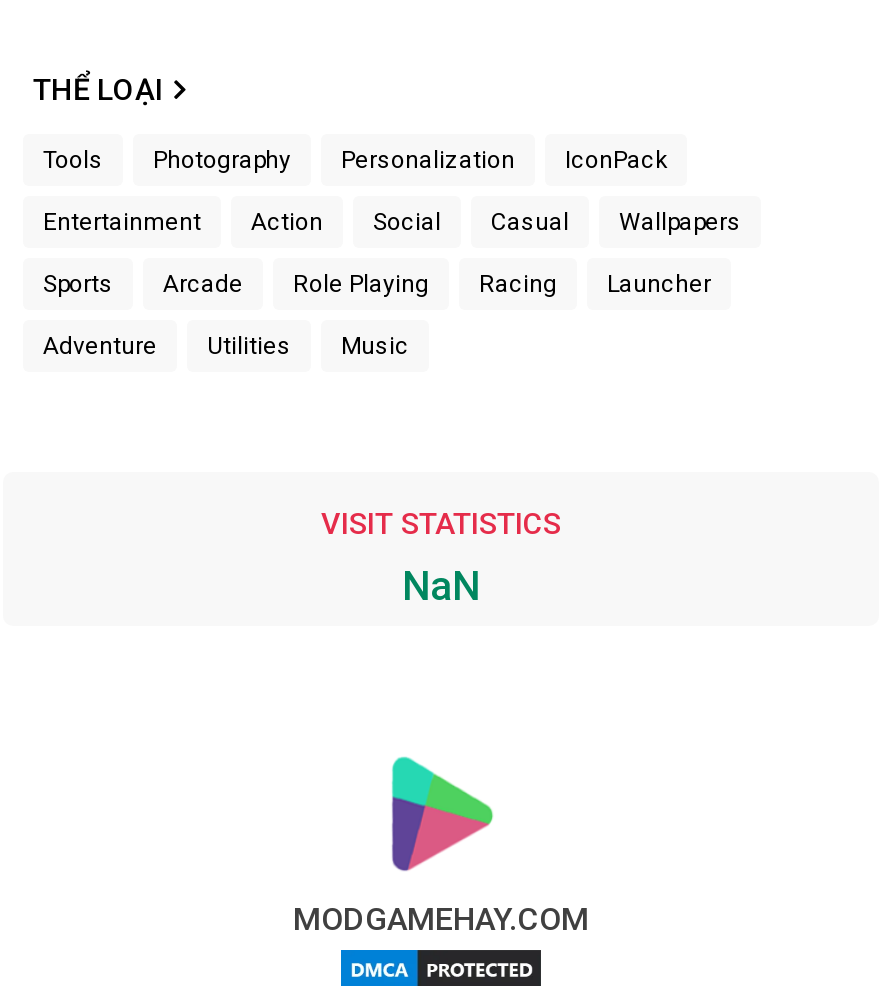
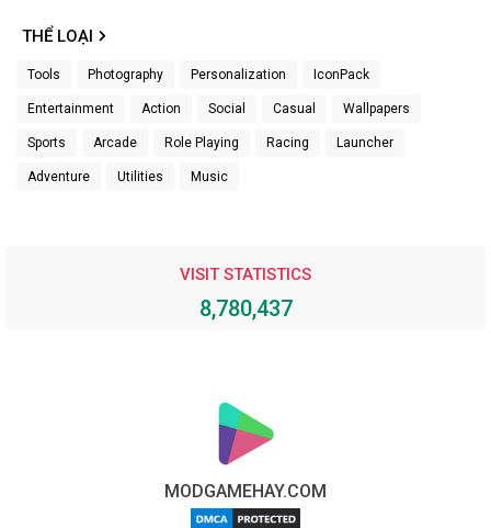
- NaN
+ 8,780,437
